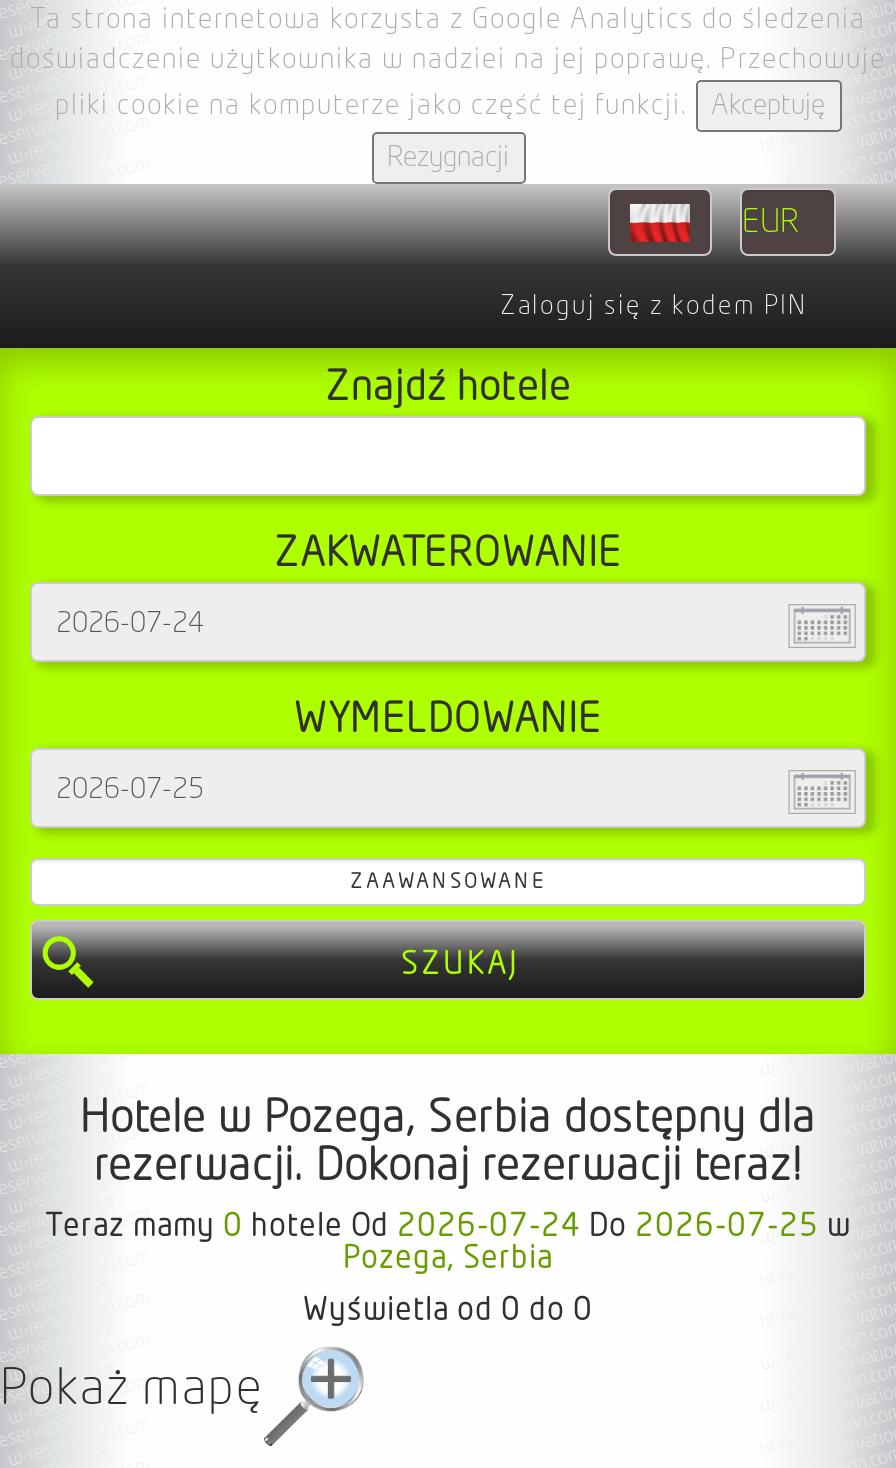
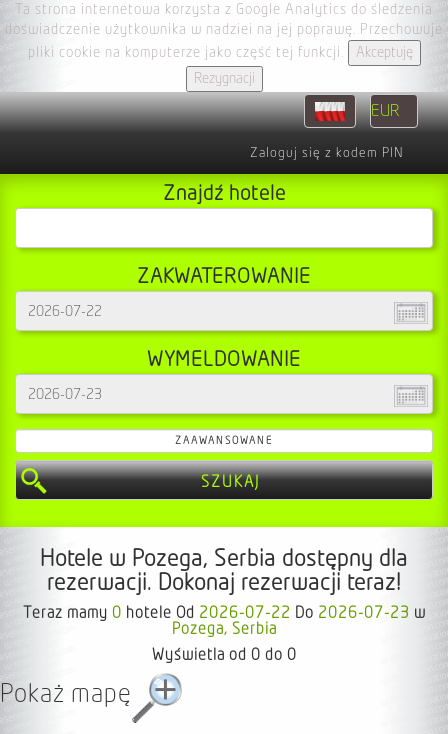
- Teraz mamy 0 hotele Od 2026-07-24 Do 2026-07-25 w
+ Teraz mamy 0 hotele Od 2026-07-22 Do 2026-07-23 w
